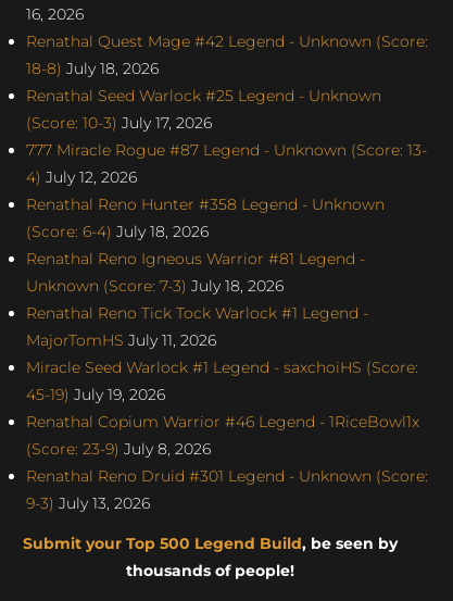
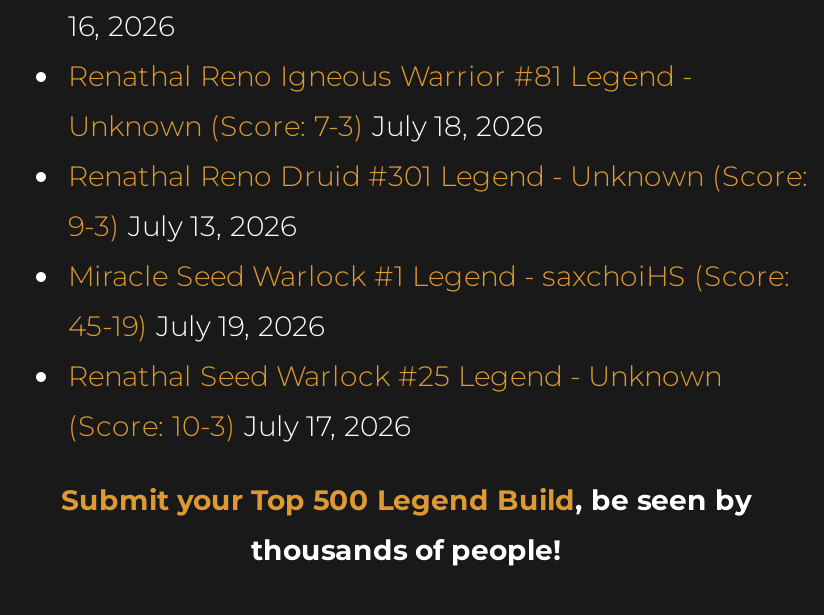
- Renathal Quest Mage #42 Legend - Unknown (Score:
- 18-8) July 18, 2026

moved down: Renathal Seed Warlock #25 Legend - Unknown | (Score: 10-3) July 17, 2026

- 777 Miracle Rogue #87 Legend - Unknown (Score: 13-
- 4) July 12, 2026
- Renathal Reno Hunter #358 Legend - Unknown
- (Score: 6-4) July 18, 2026
- Renathal Reno Tick Tock Warlock #1 Legend -
- MajorTomHS July 11, 2026
- Renathal Copium Warrior #46 Legend - 1RiceBowl1x
- (Score: 23-9) July 8, 2026

moved up: Renathal Reno Igneous Warrior #81 Legend - | Unknown (Score: 7-3) July 18, 2026

moved up: Miracle Seed Warlock #1 Legend - saxchoiHS (Score: | 45-19) July 19, 2026

moved up: Renathal Reno Druid #301 Legend - Unknown (Score: | 9-3) July 13, 2026
